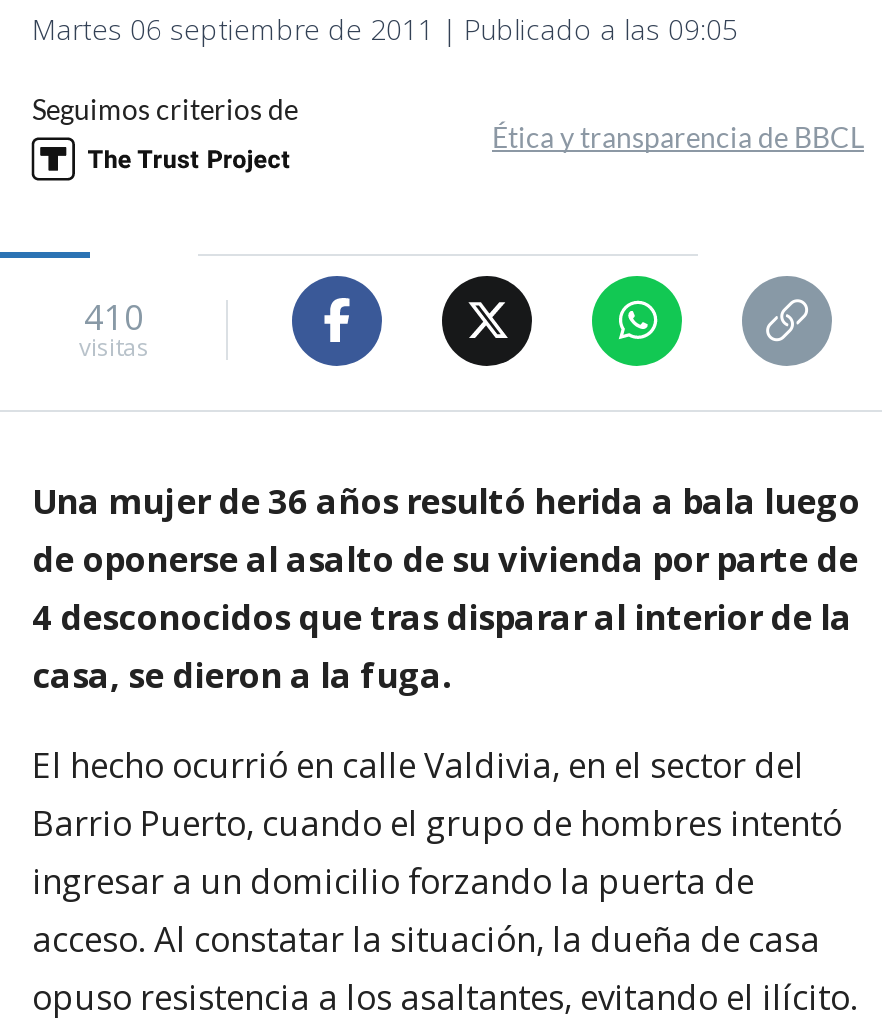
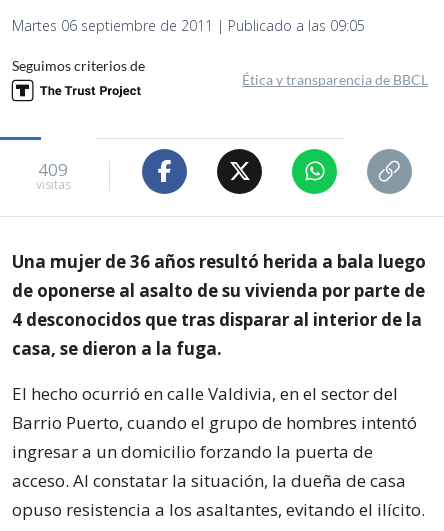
- 410
+ 409
